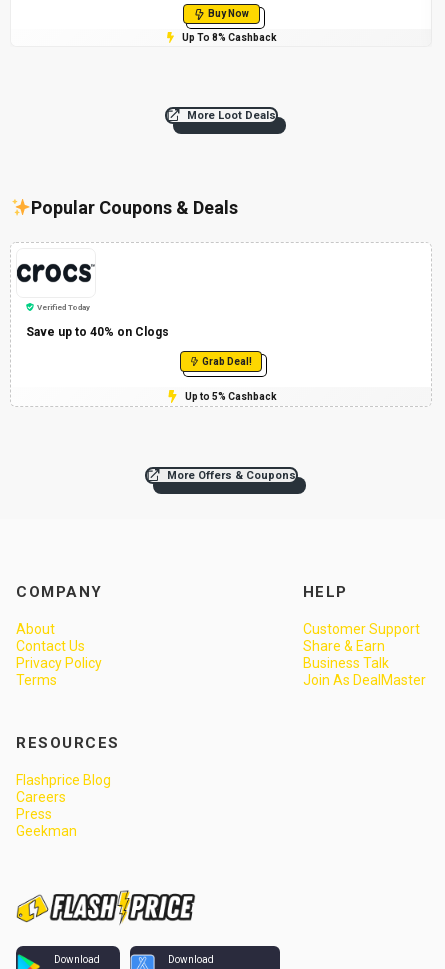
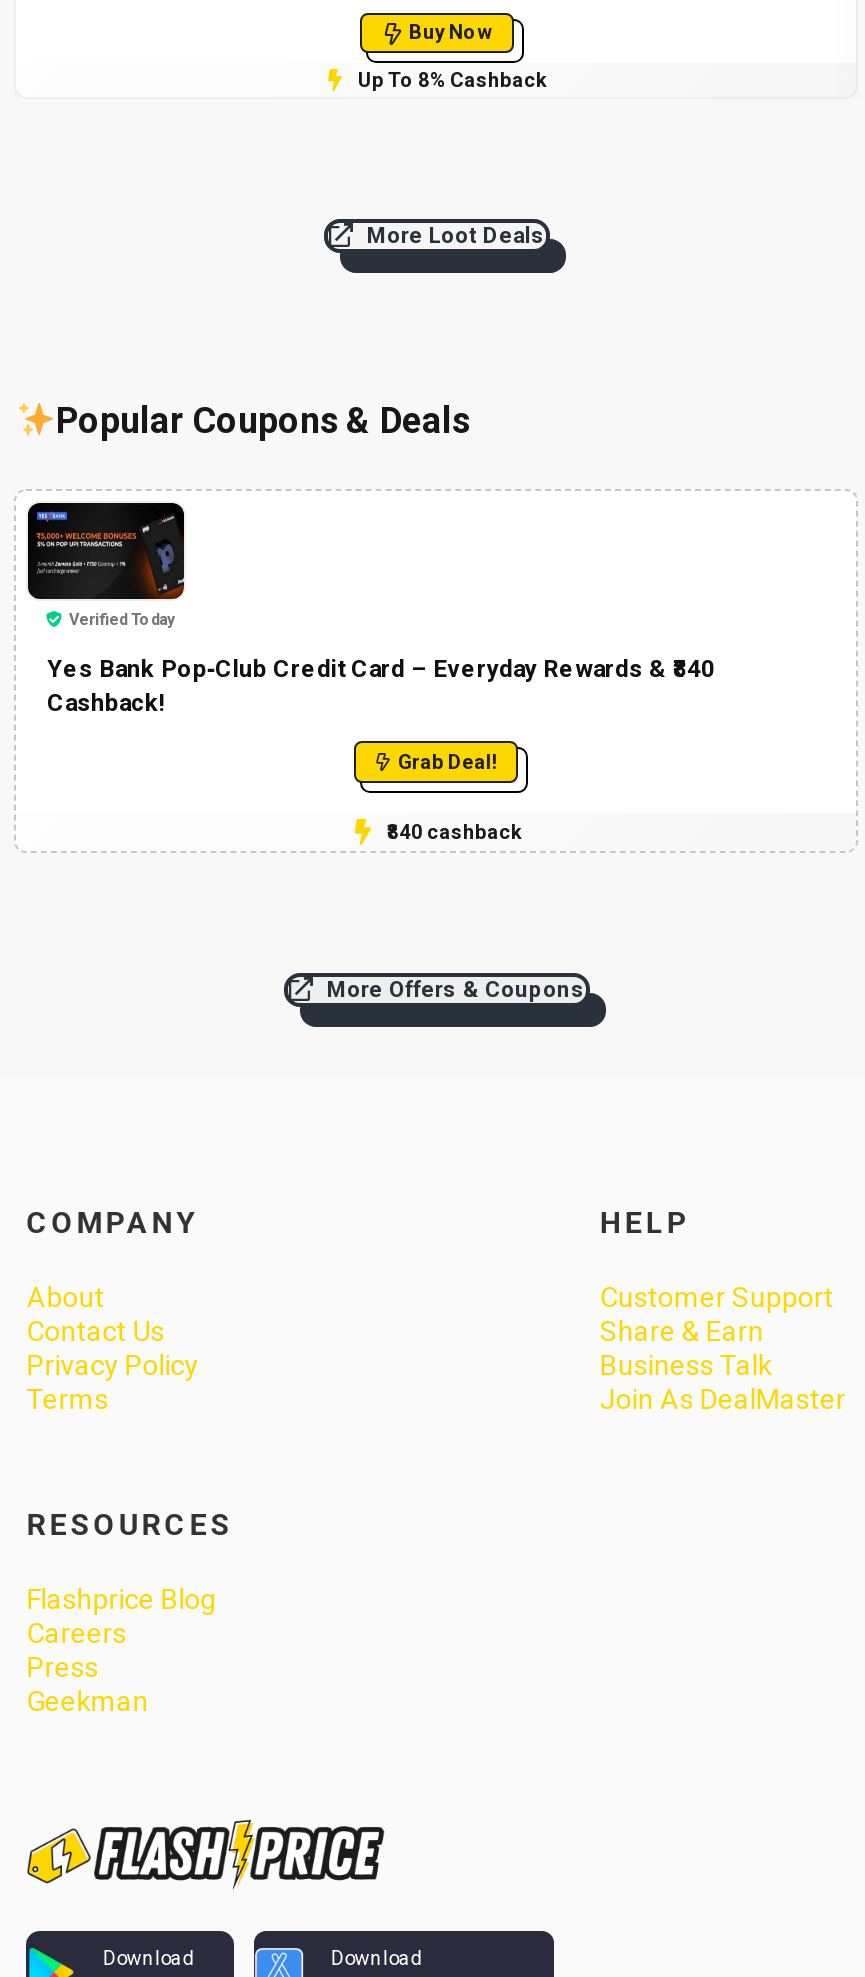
- [image]
- Save up to 40% on Clogs
+ [image]
+ Yes Bank Pop‑Club Credit Card – Everyday Rewards & ₹840
+ Cashback!

- Up to 5% Cashback
+ ₹840 cashback
